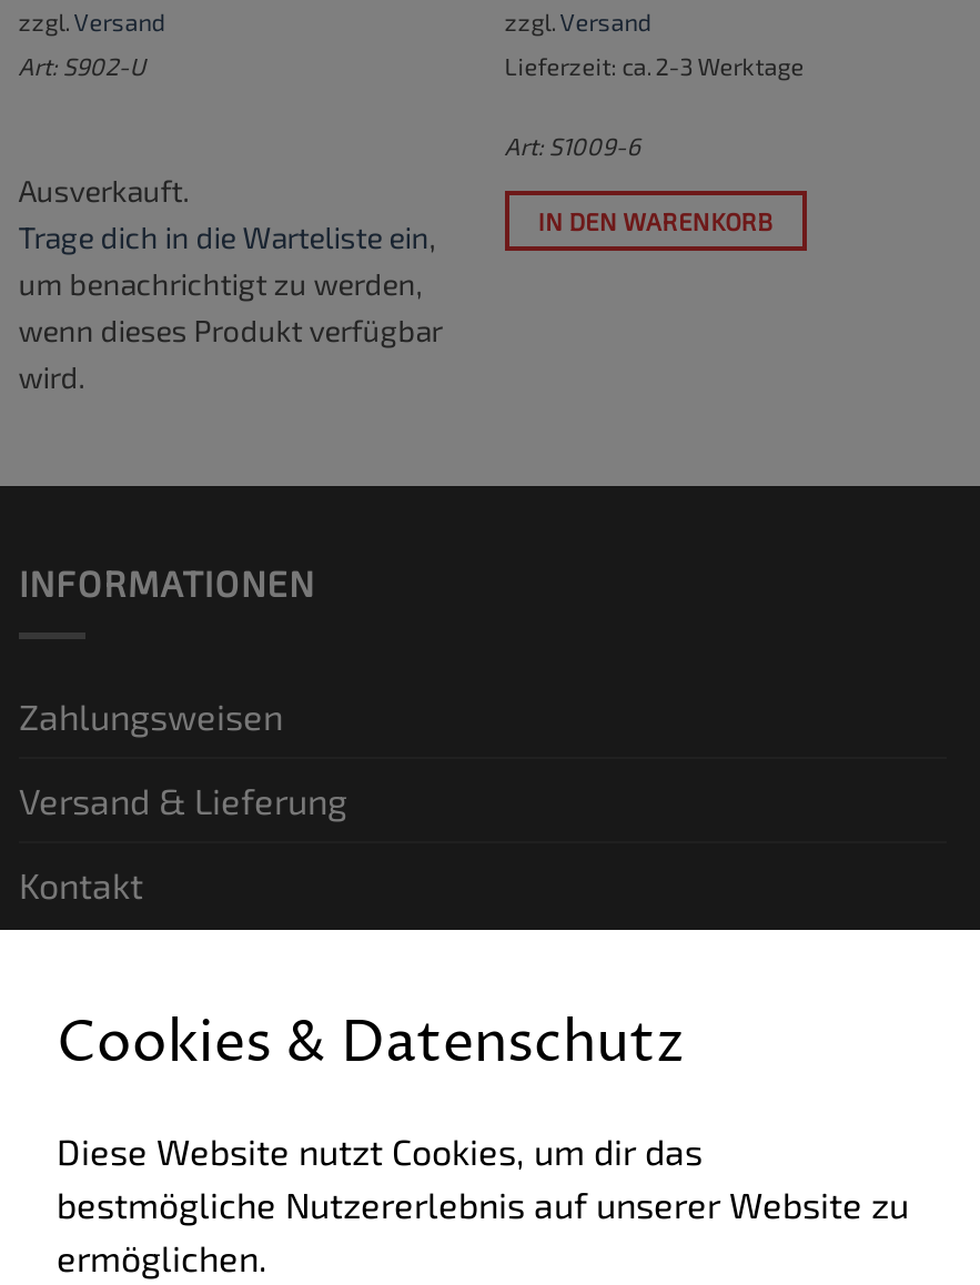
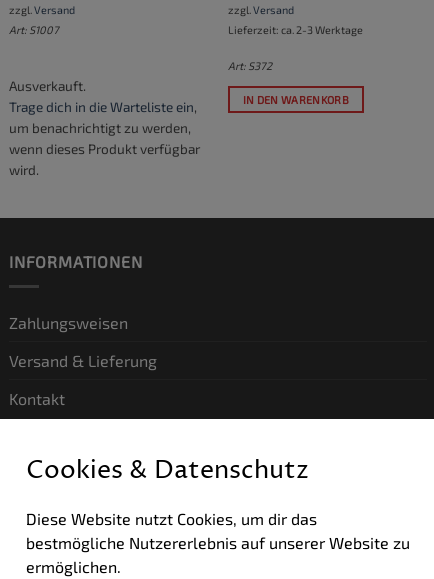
- Art: S902-U
+ Art: S1007

- Art: S1009-6
+ Art: S372
